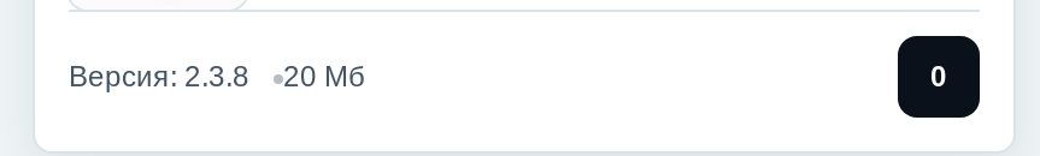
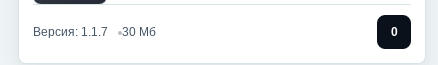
- Версия: 2.3.8
- 20 Мб
+ Версия: 1.1.7
+ 30 Мб
